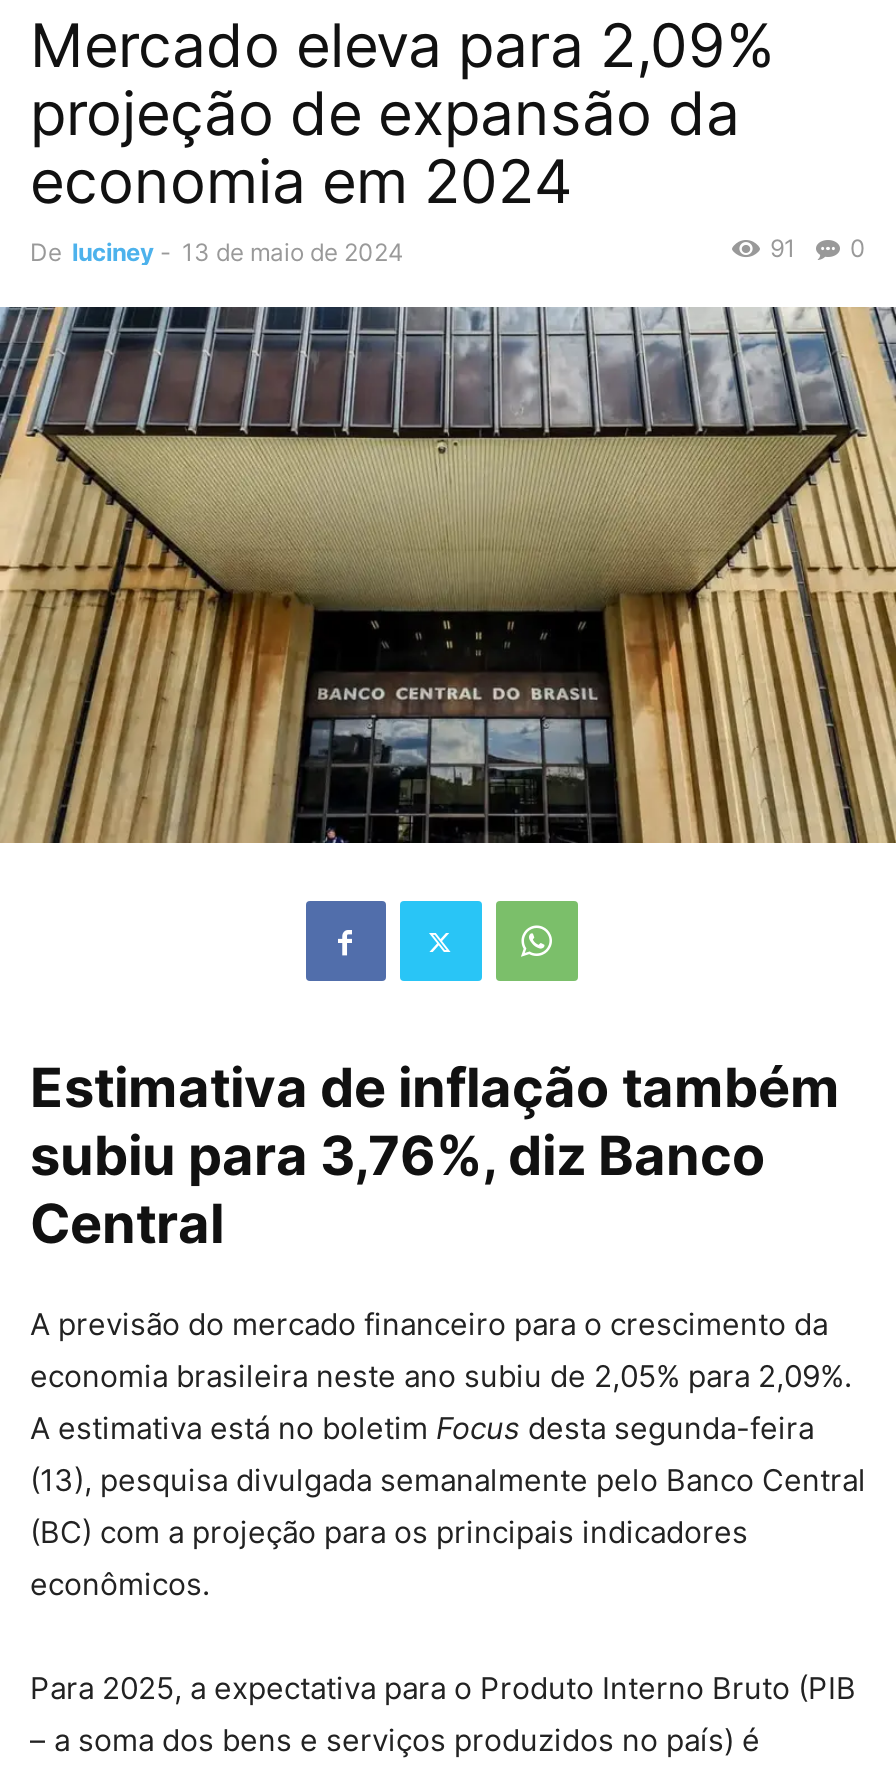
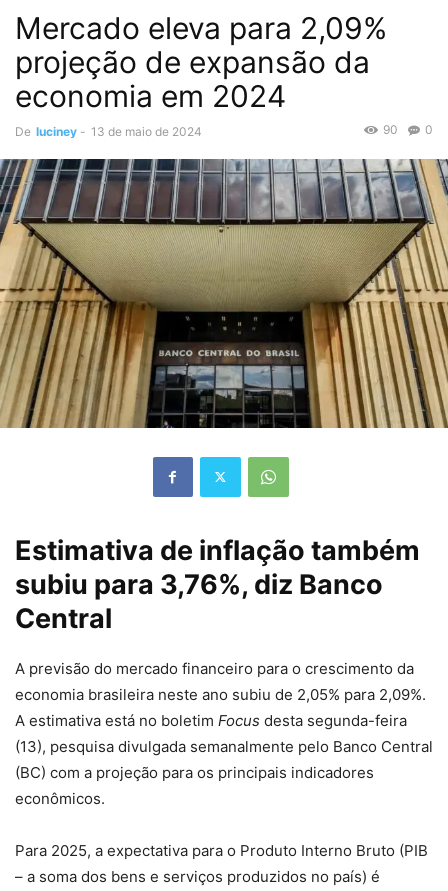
- 91 0
+ 90 0
